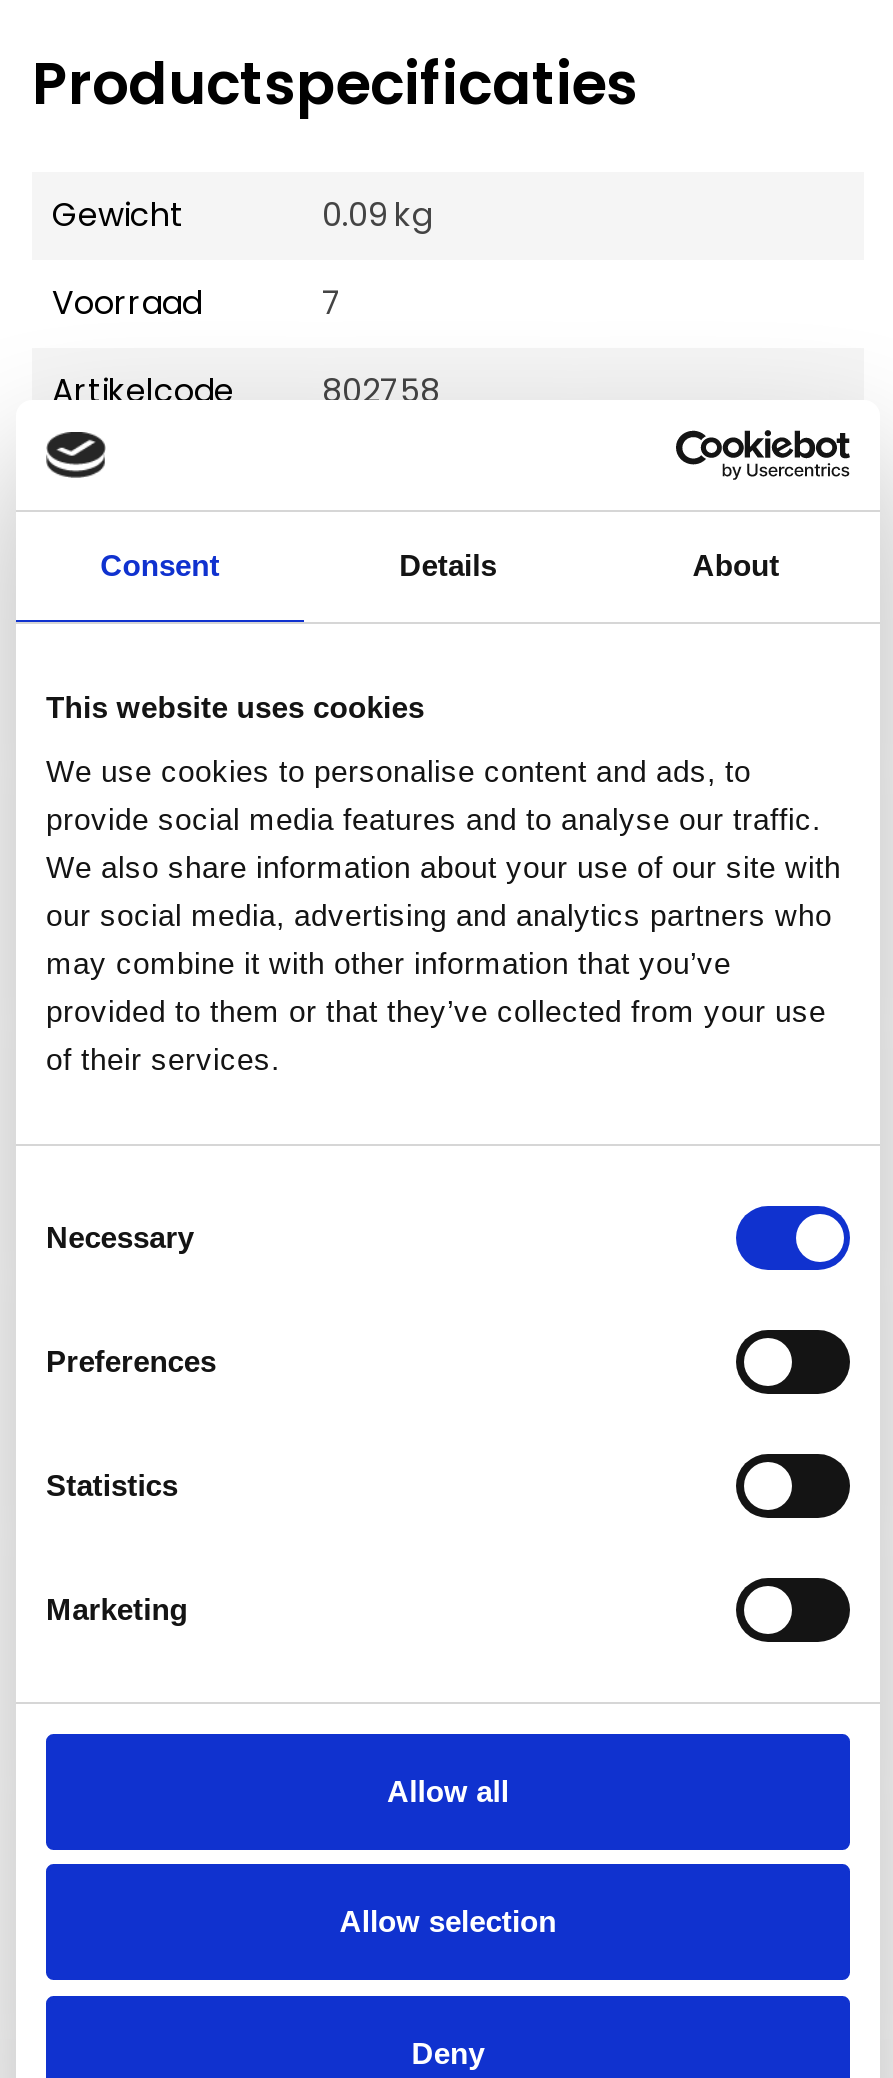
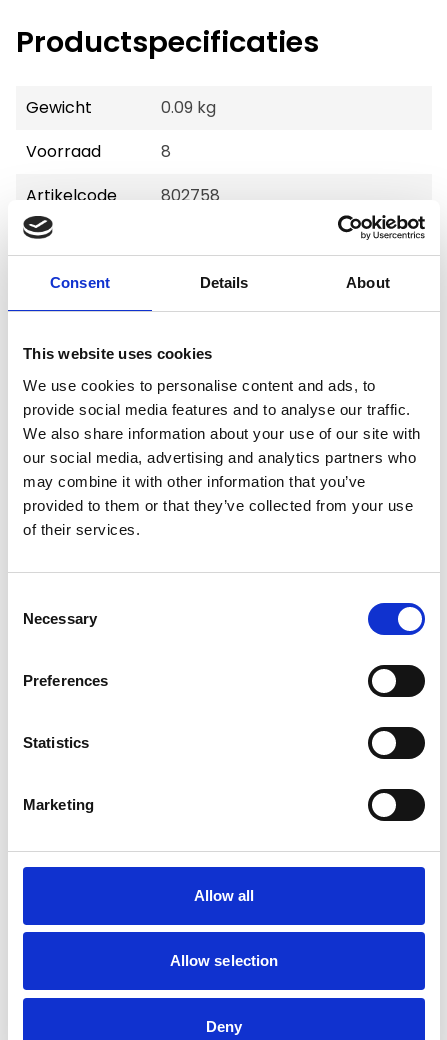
- 7
+ 8
